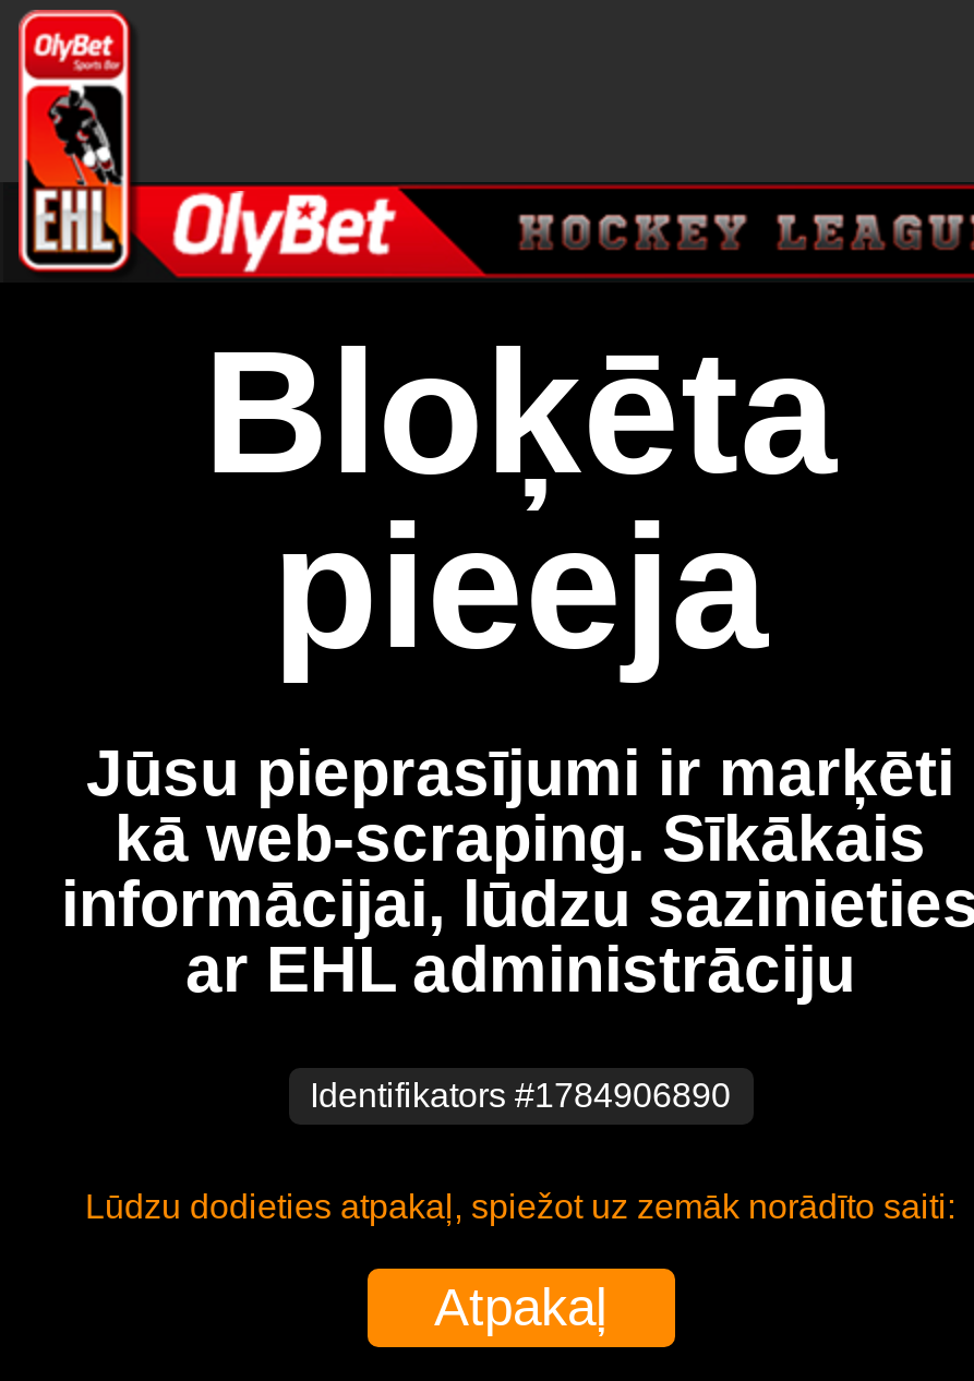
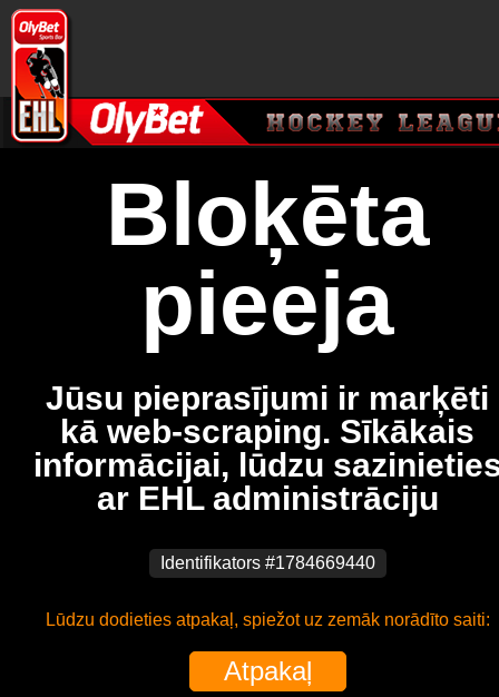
- Identifikators #1784906890
+ Identifikators #1784669440
